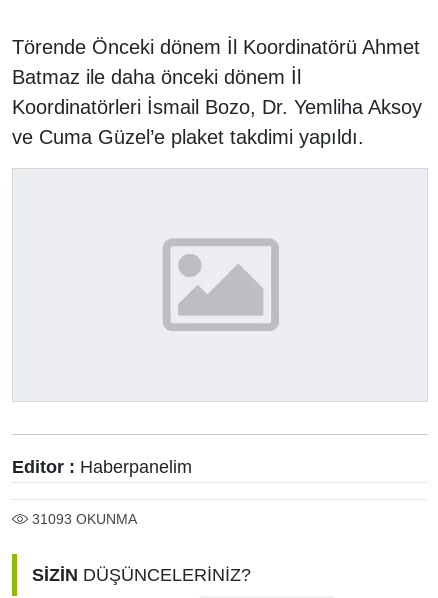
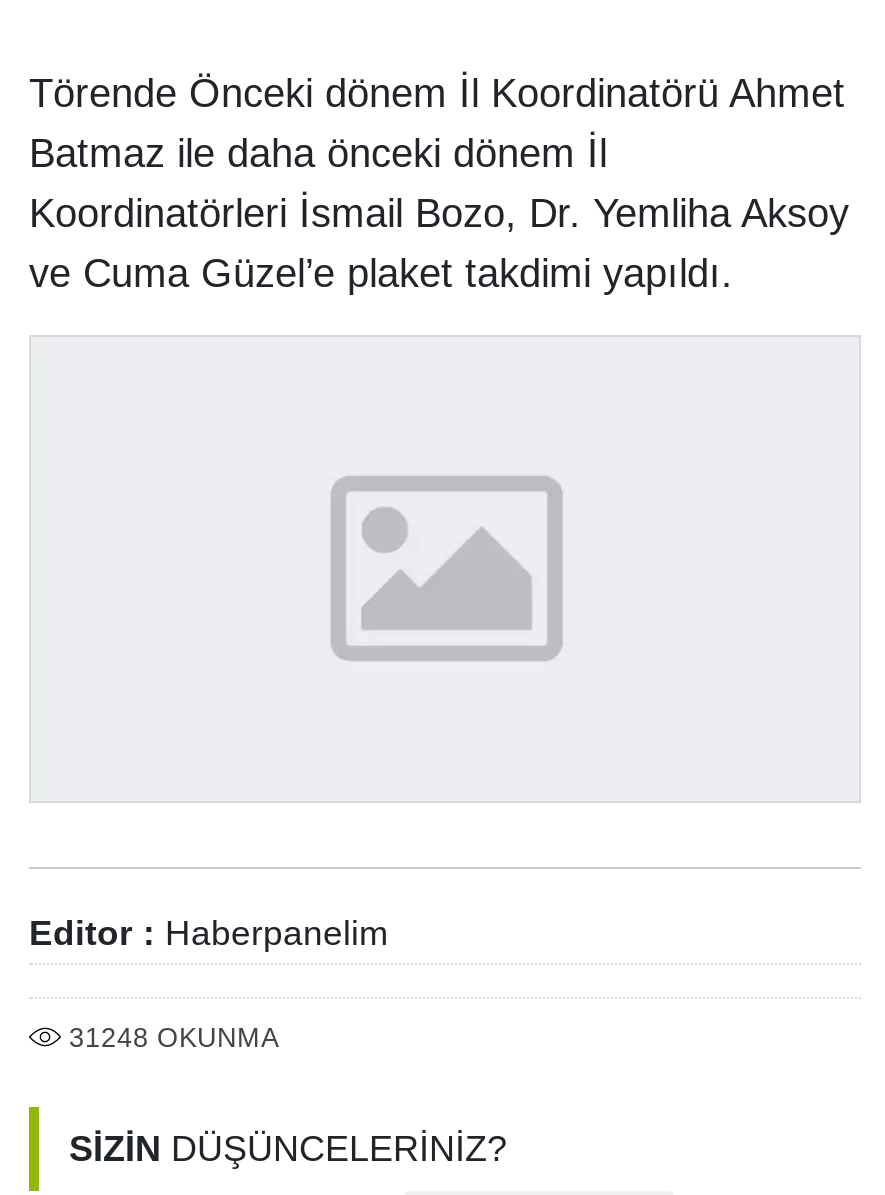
- 31093 OKUNMA
+ 31248 OKUNMA
